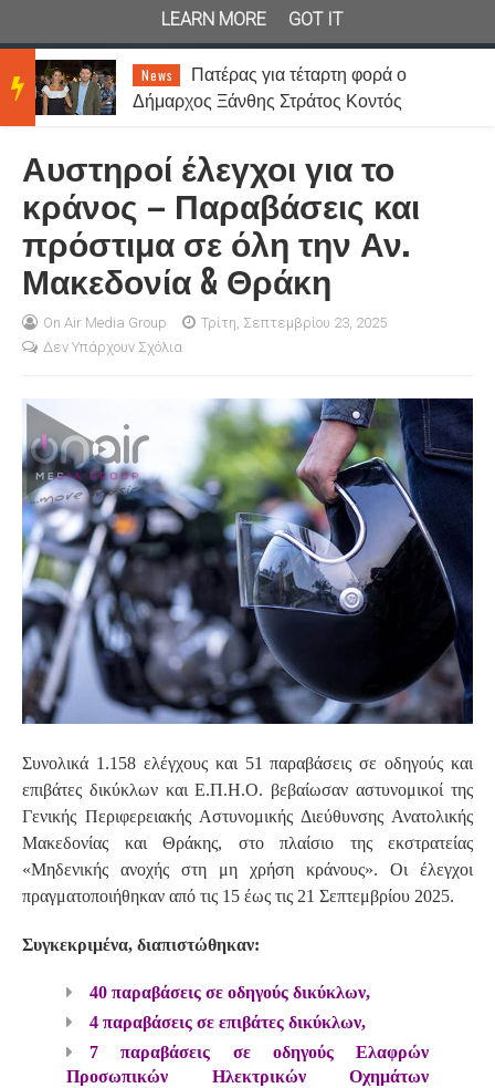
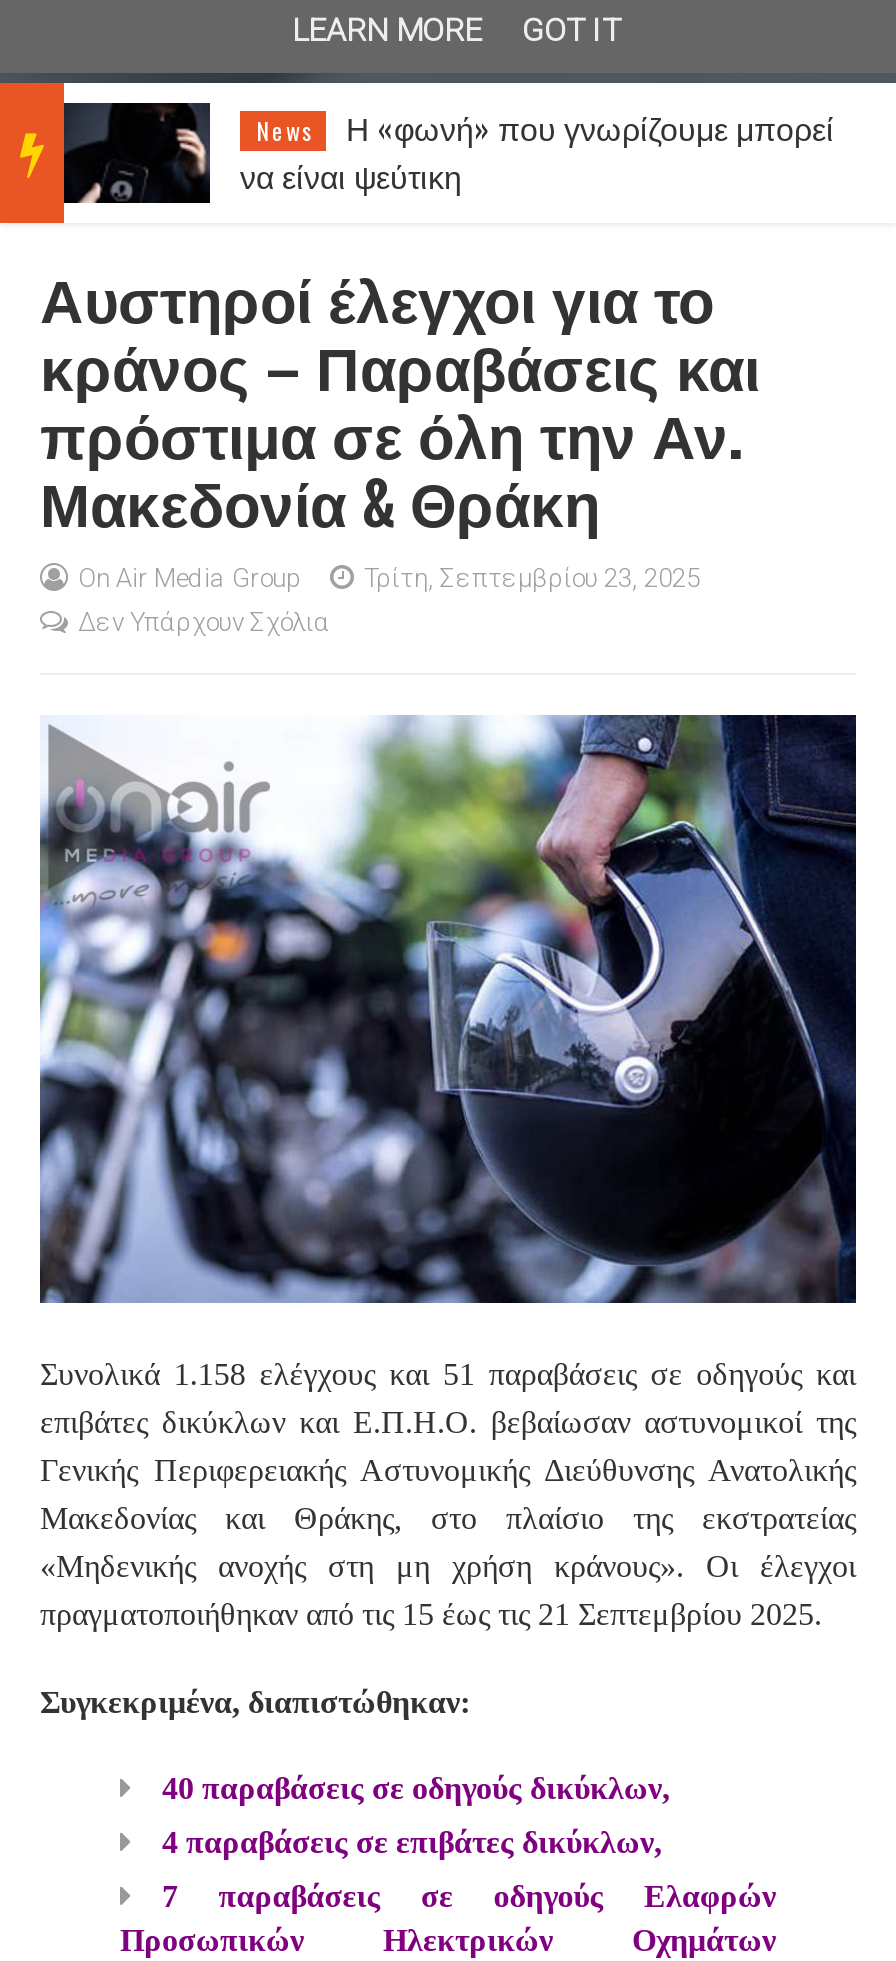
- [image]
- Πατέρας για τέταρτη φορά ο
- Δήμαρχος Ξάνθης Στράτος Κοντός
+ [image]
+ Η «φωνή» που γνωρίζουμε μπορεί
+ να είναι ψεύτικη
